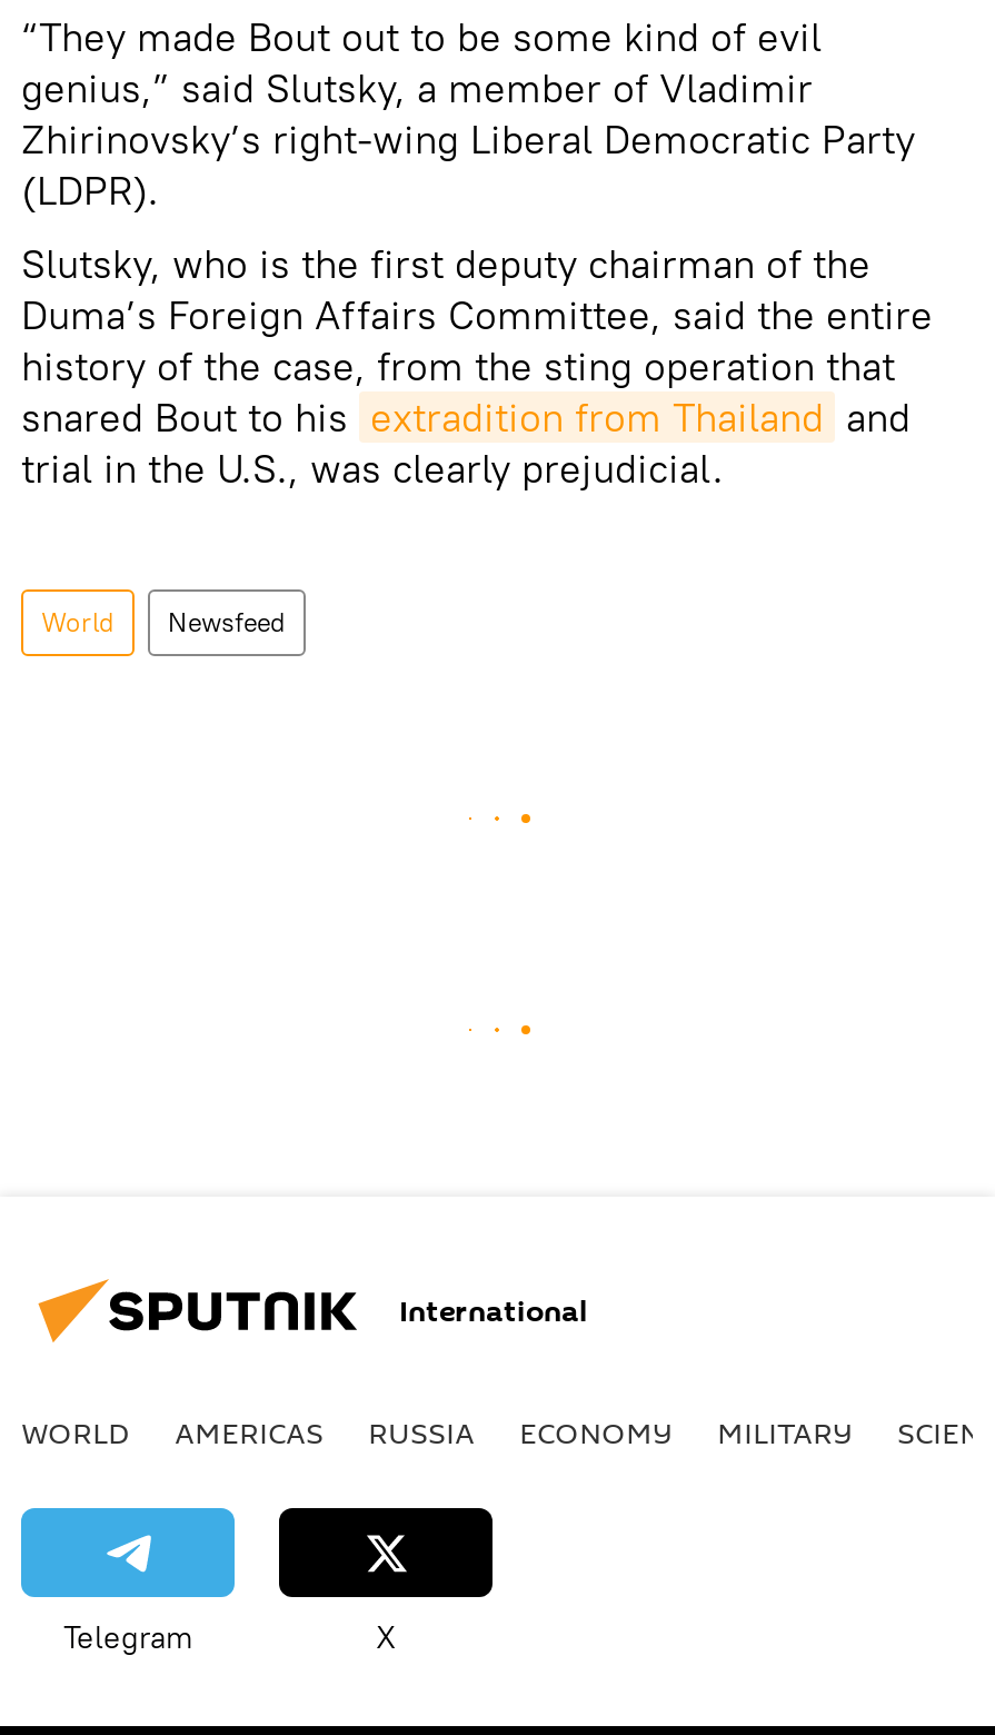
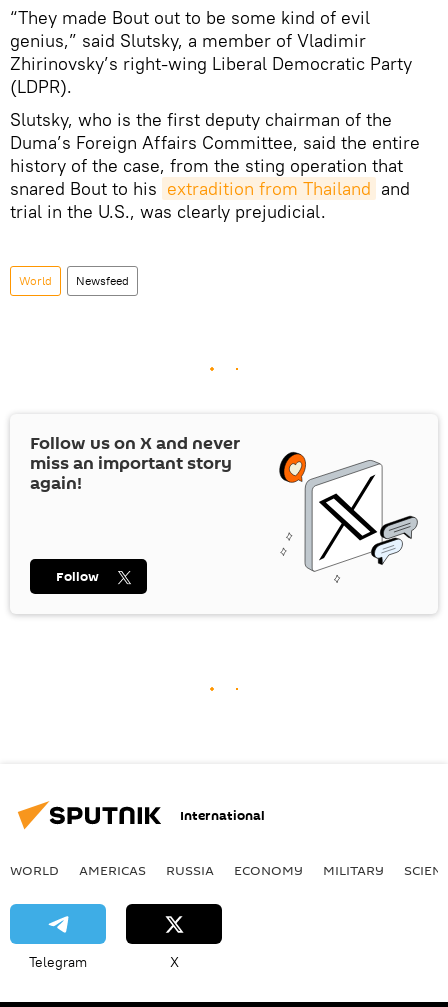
+ [image]
+ Follow us on X and never
+ miss an important story
+ again!

+ Follow
